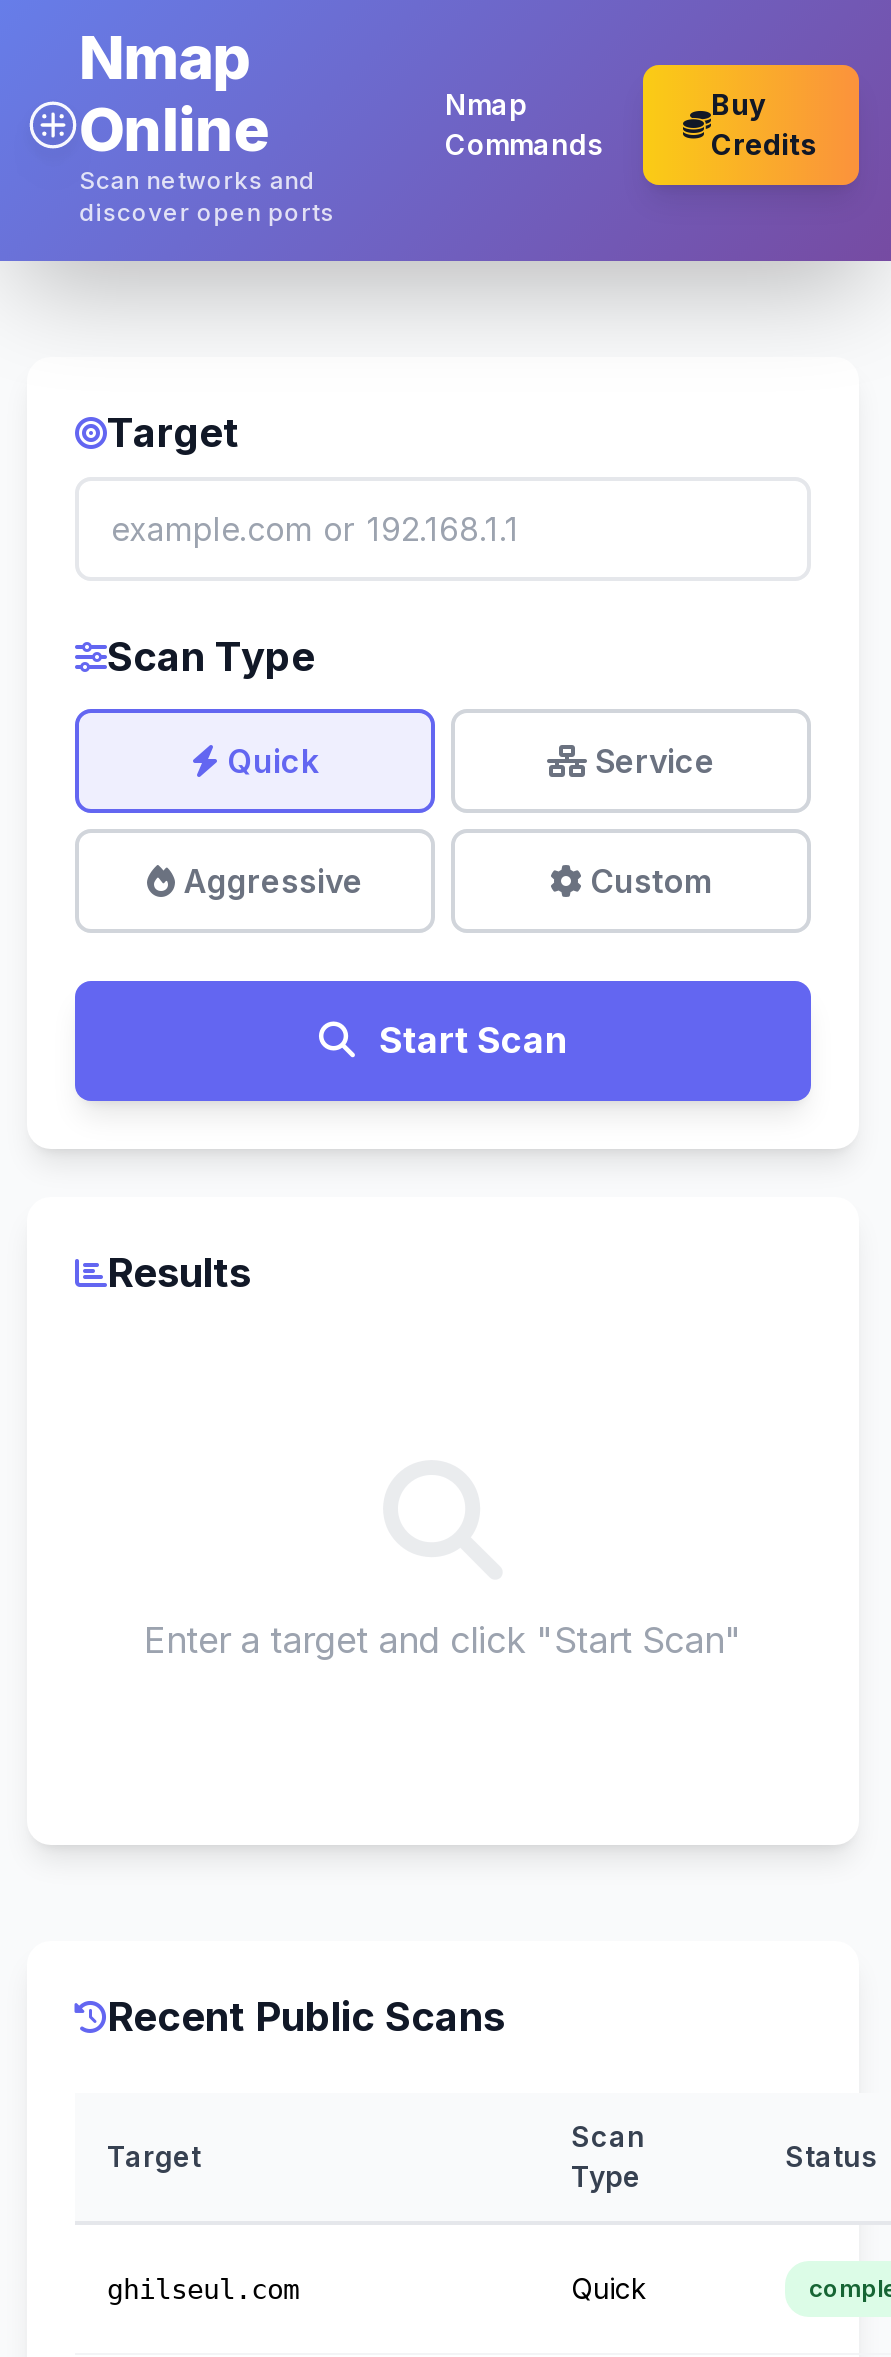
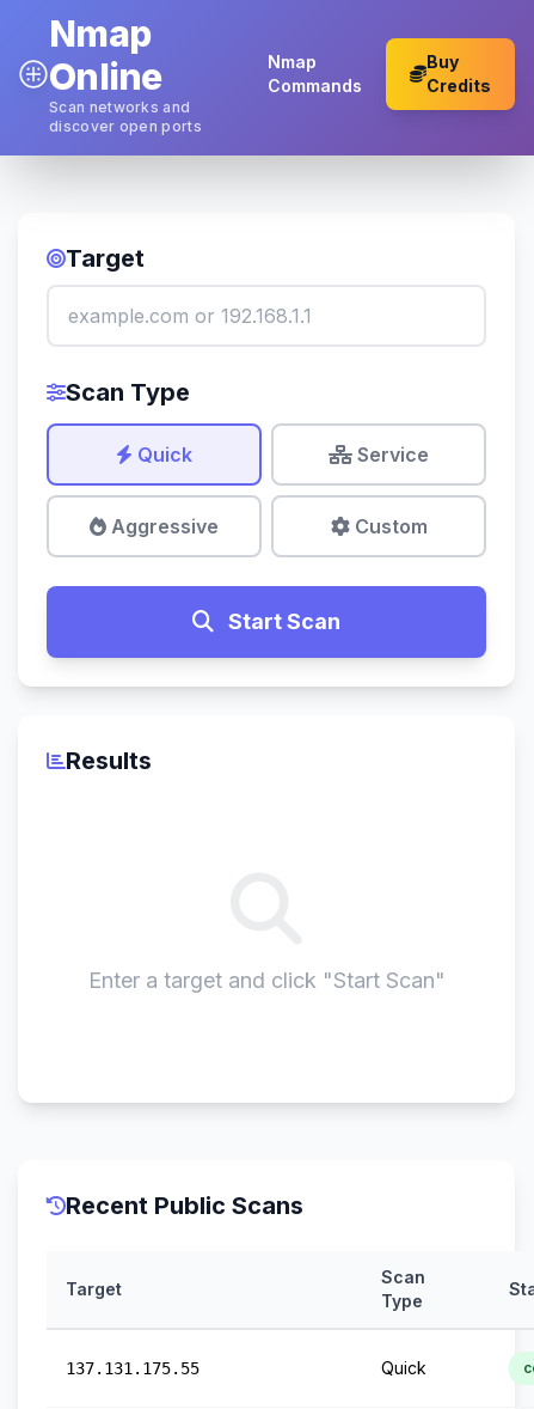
- ghilseul.com
+ 137.131.175.55
